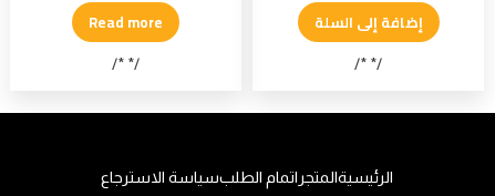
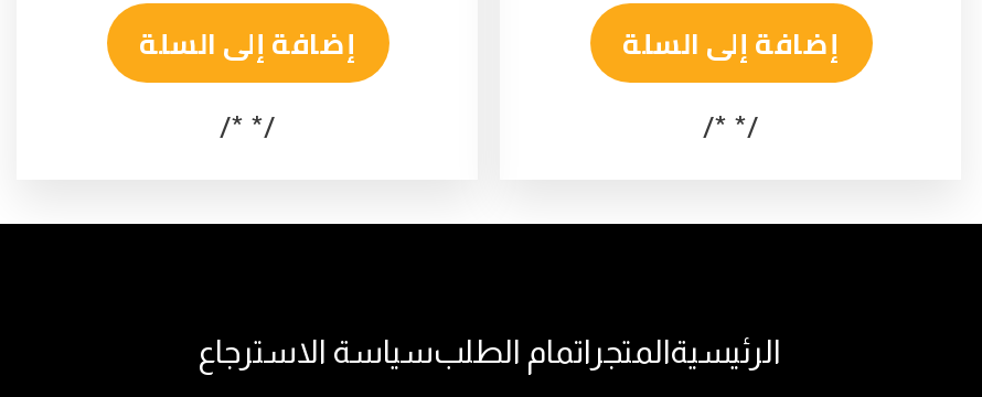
- Read more
+ إضافة إلى السلة
